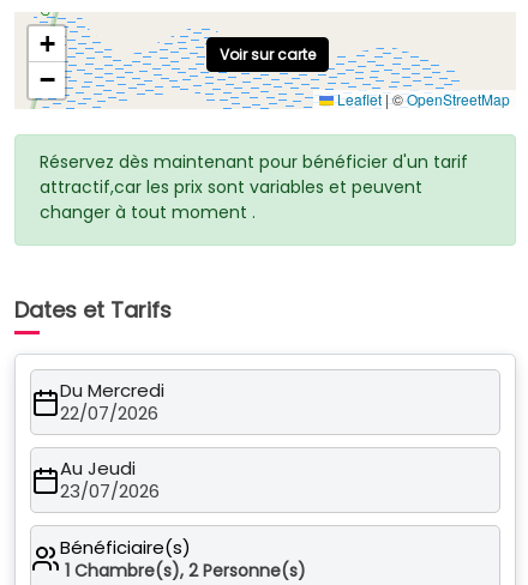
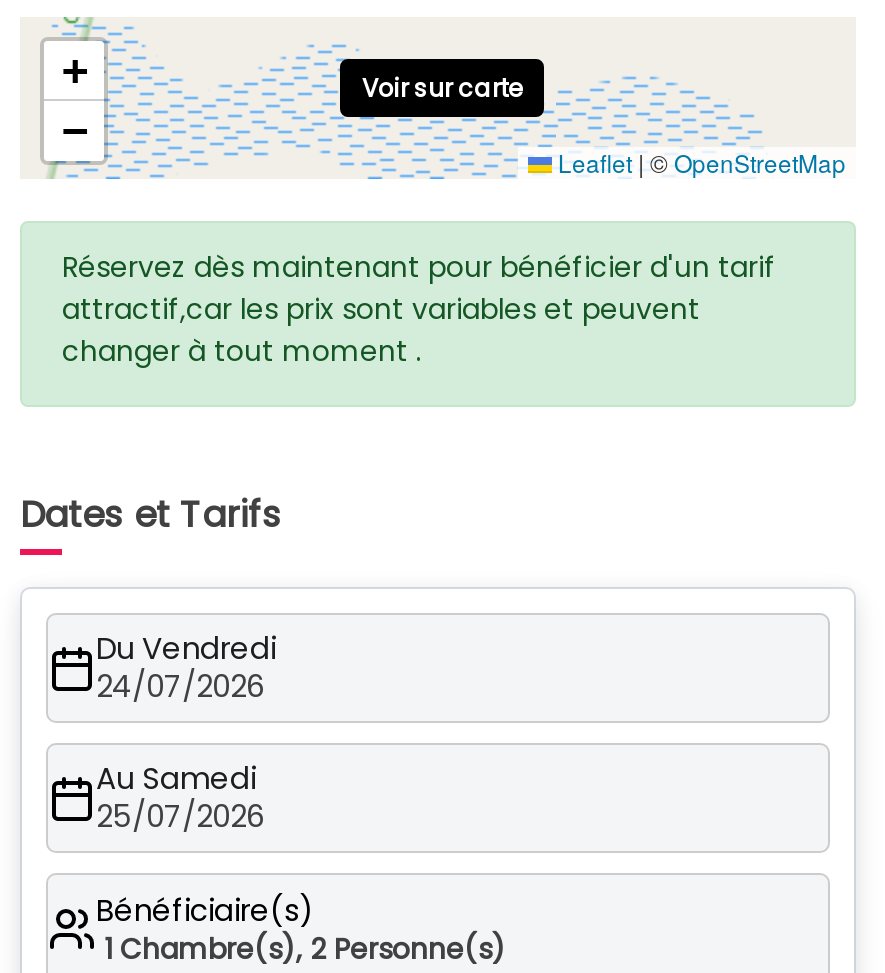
- Du Mercredi
+ Du Vendredi

- 22/07/2026
+ 24/07/2026

- Au Jeudi
+ Au Samedi

- 23/07/2026
+ 25/07/2026
